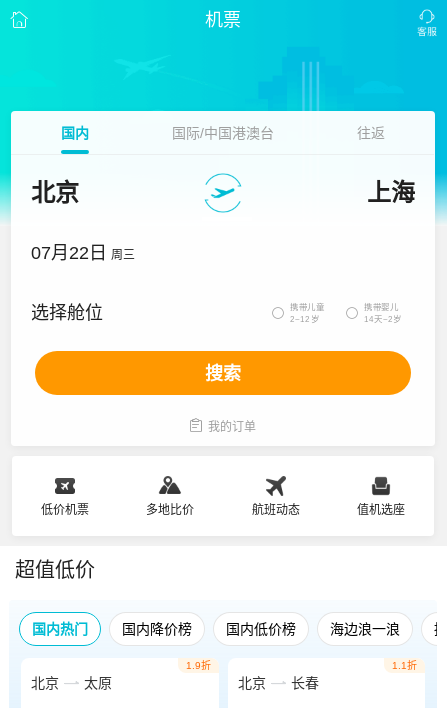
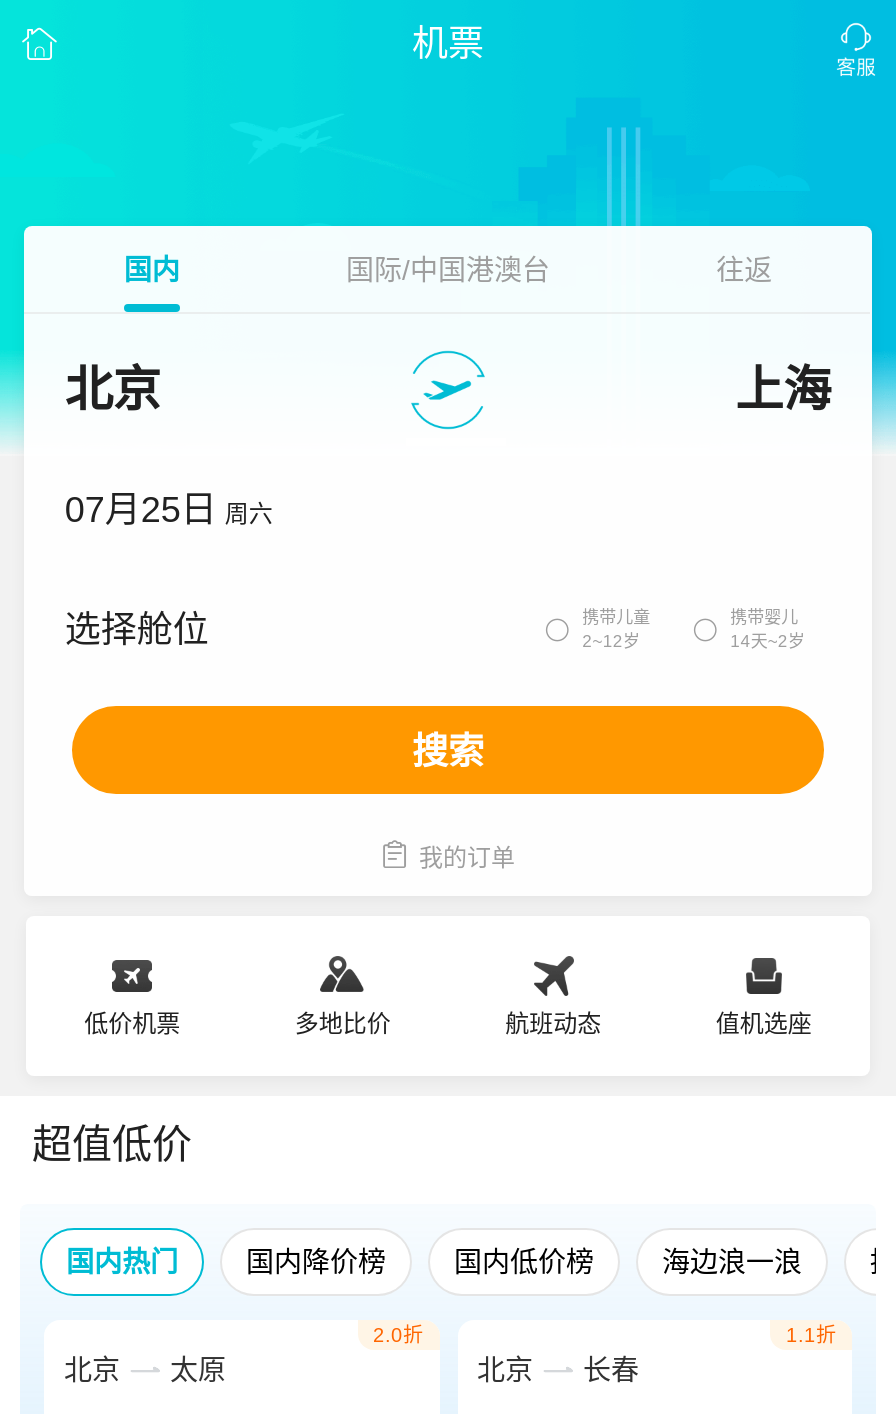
- 07月22日 周三
+ 07月25日 周六

- 1.9折
+ 2.0折
